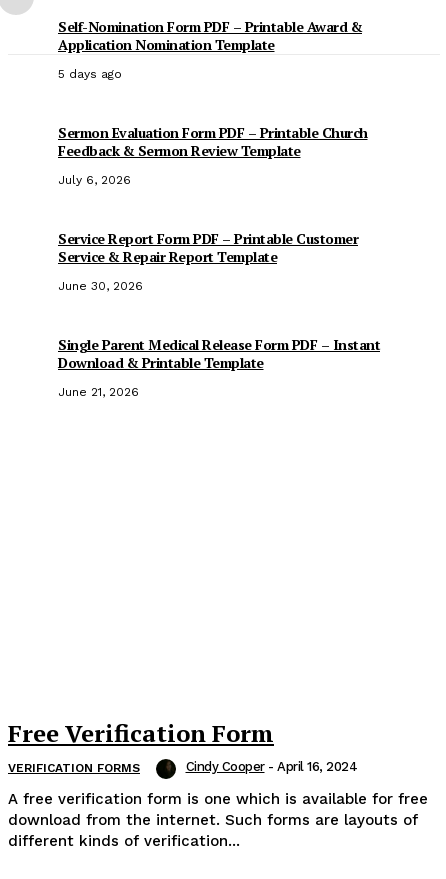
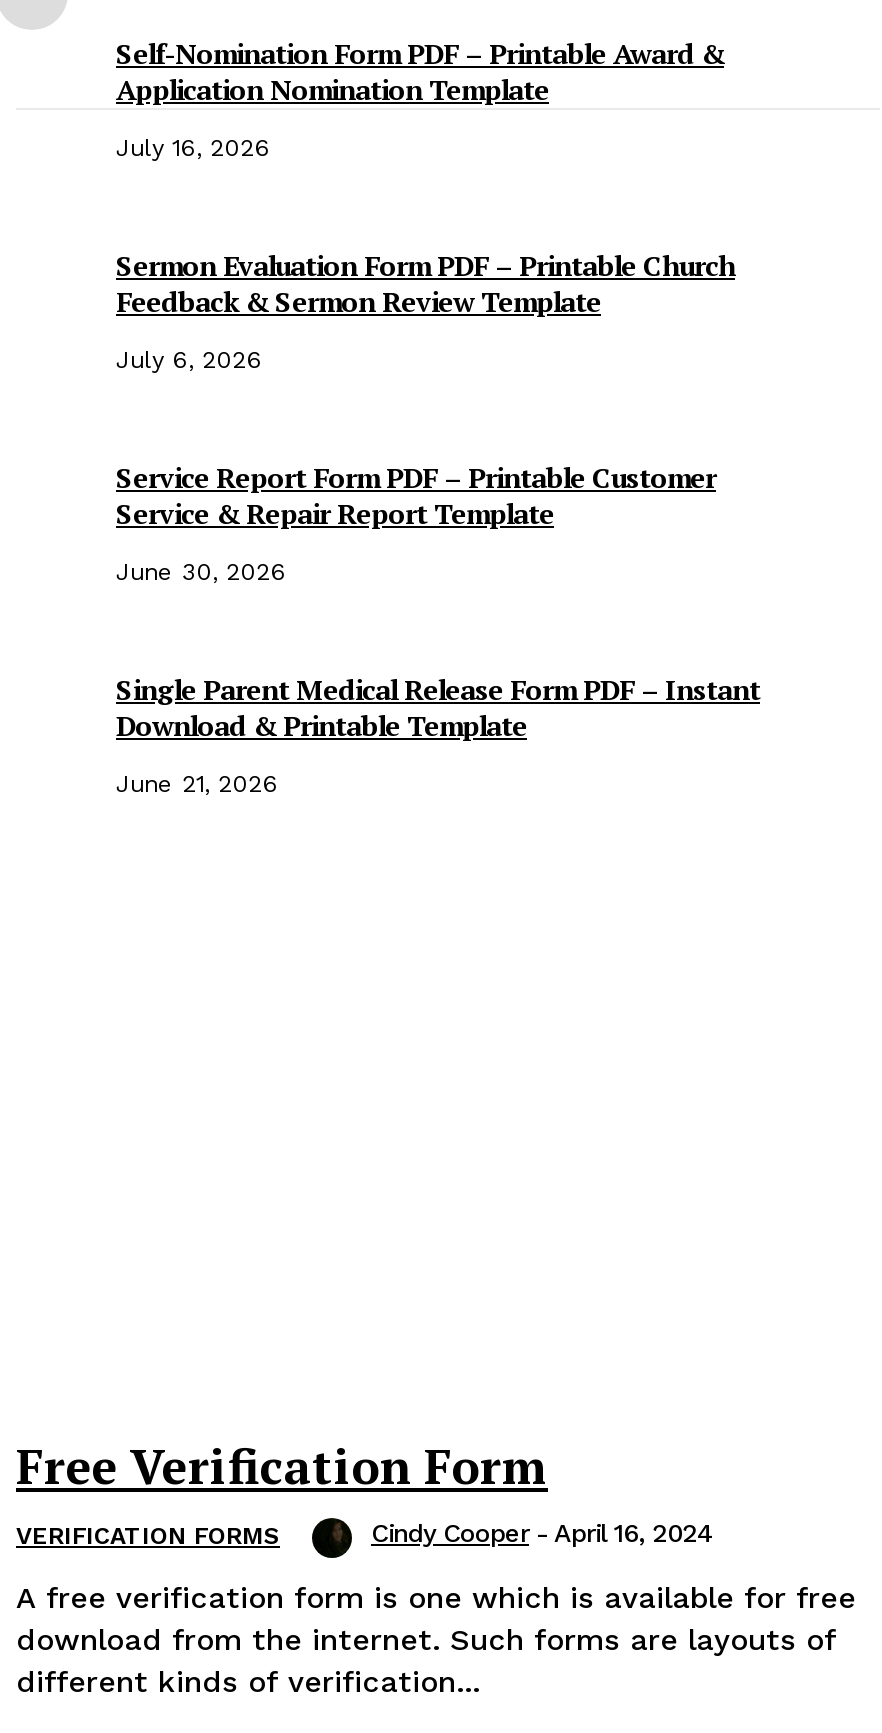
- 5 days ago
+ July 16, 2026
